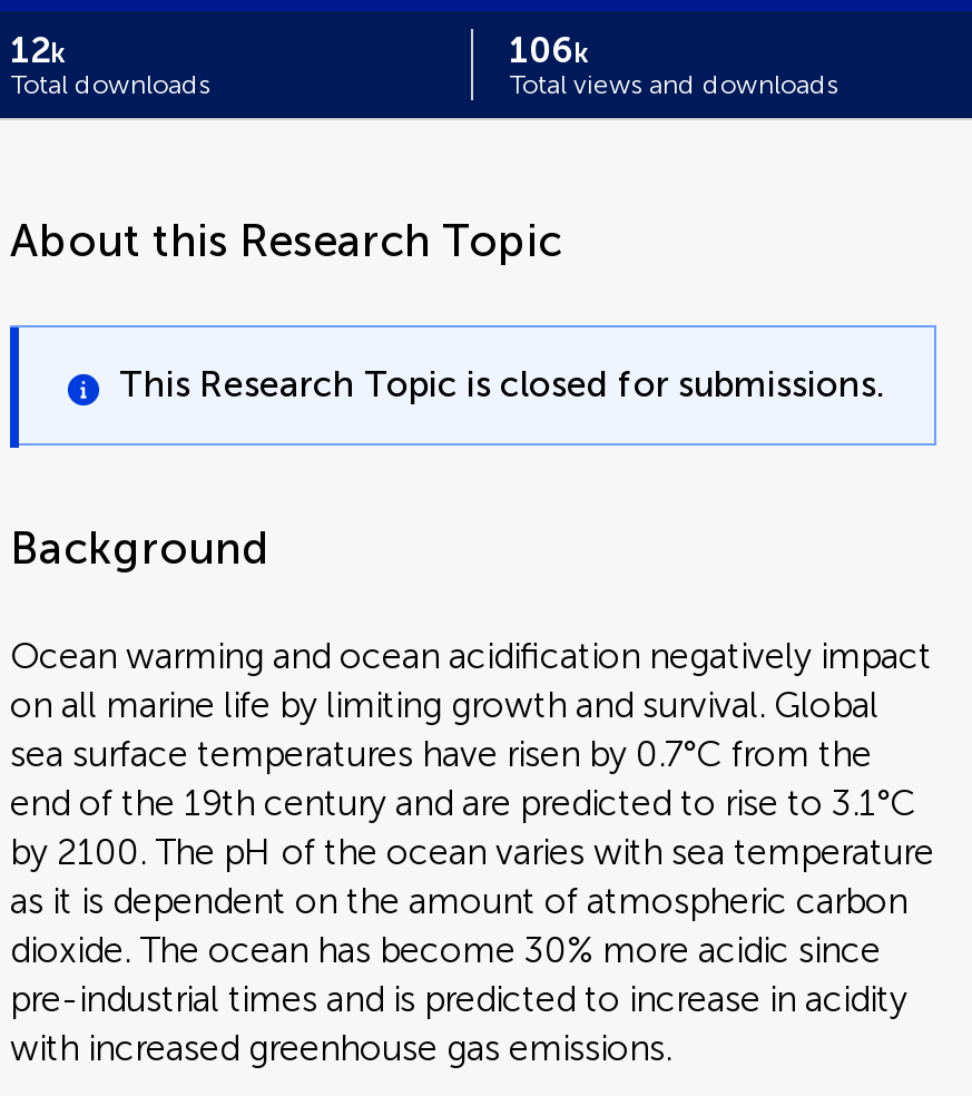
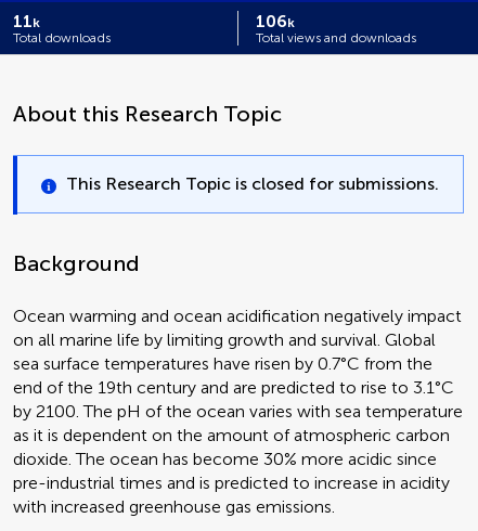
- 12k
+ 11k
